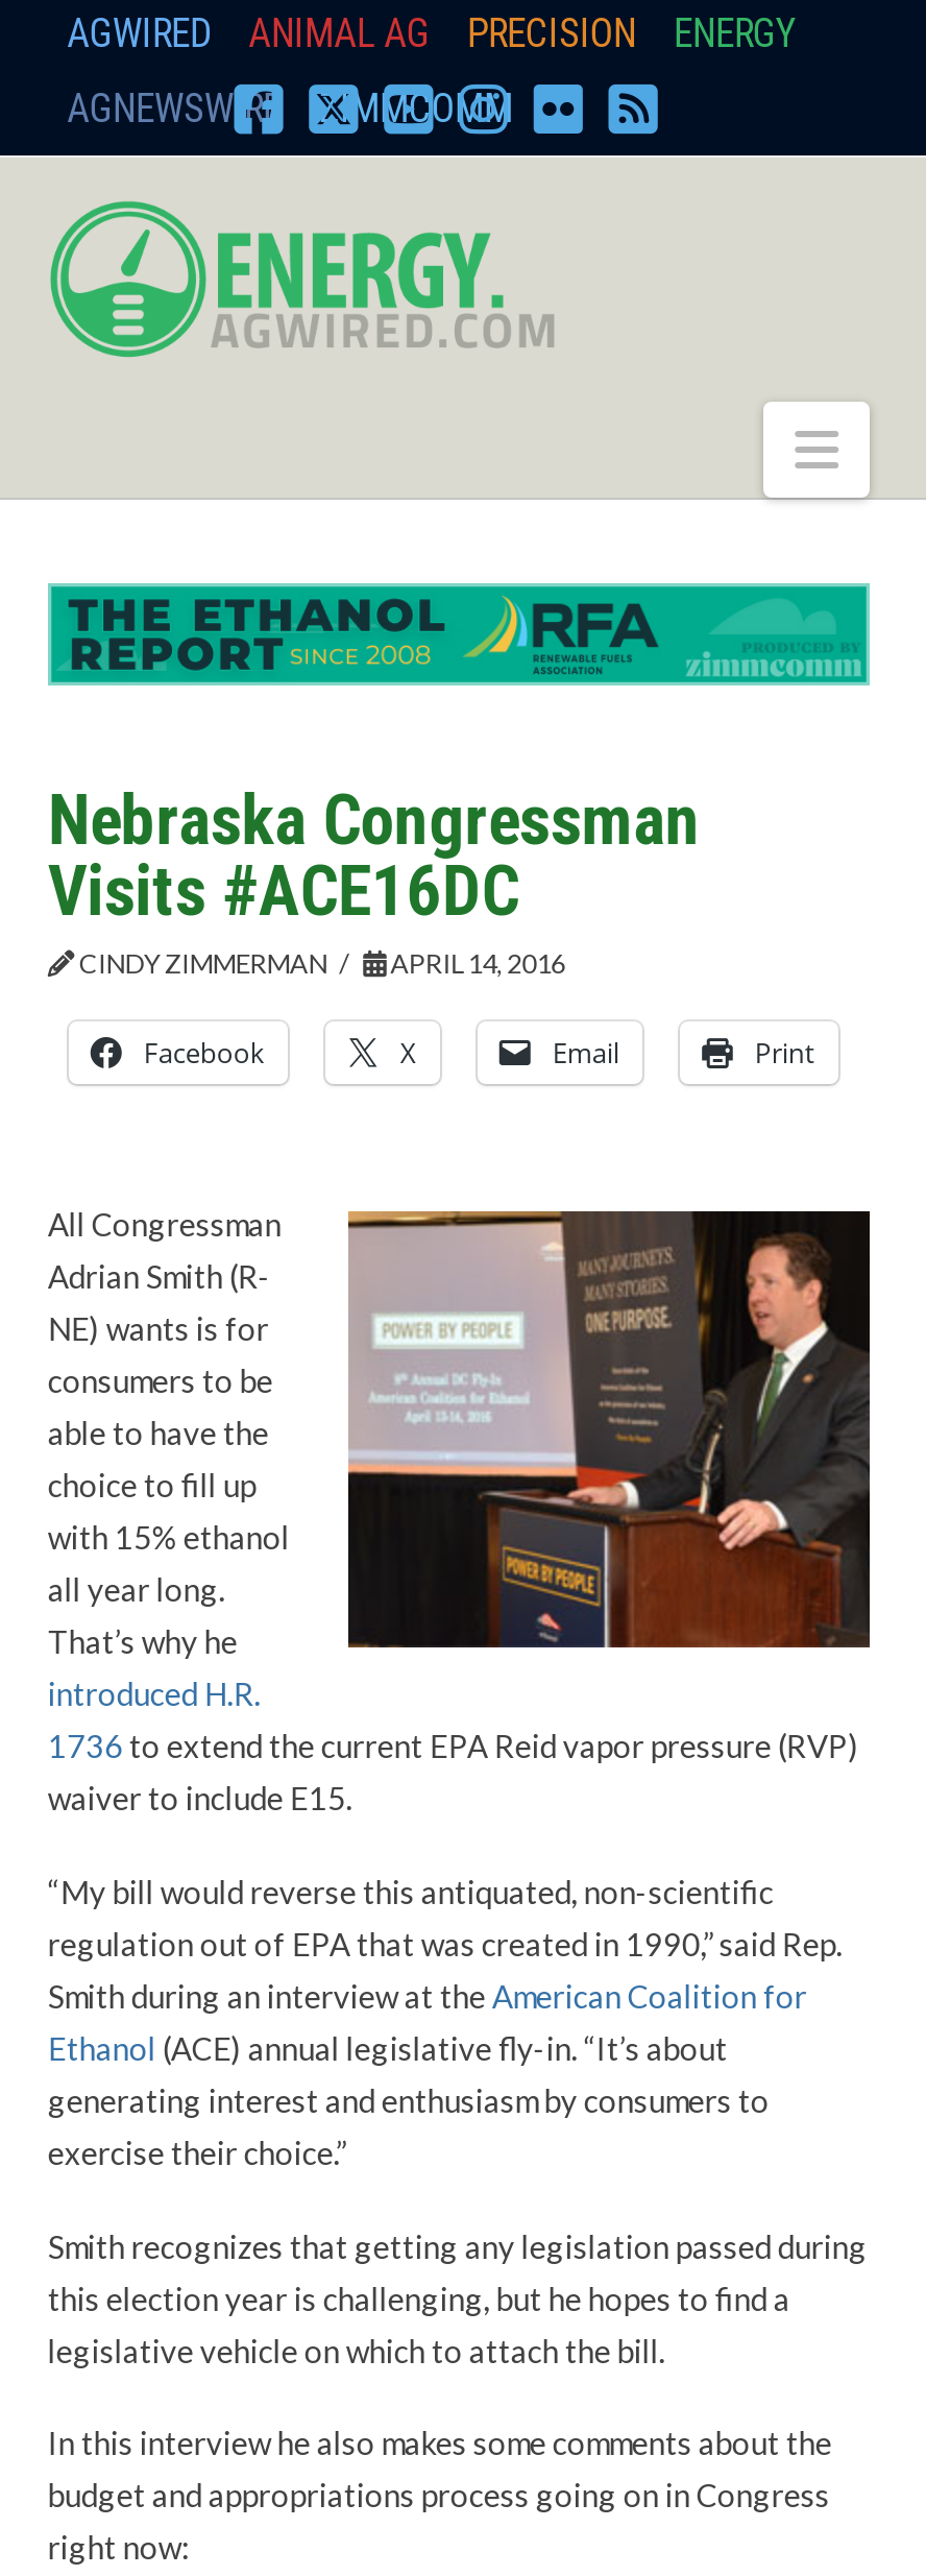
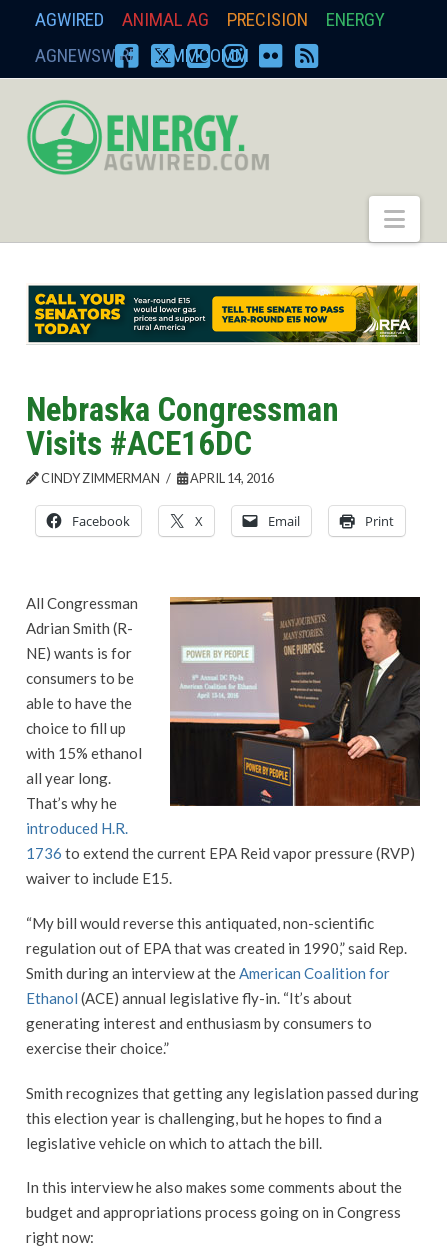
- [image]
+ [image]
